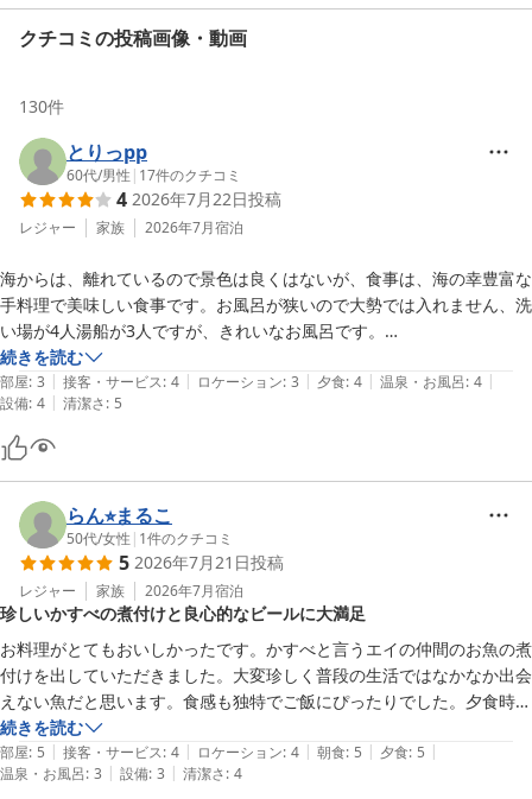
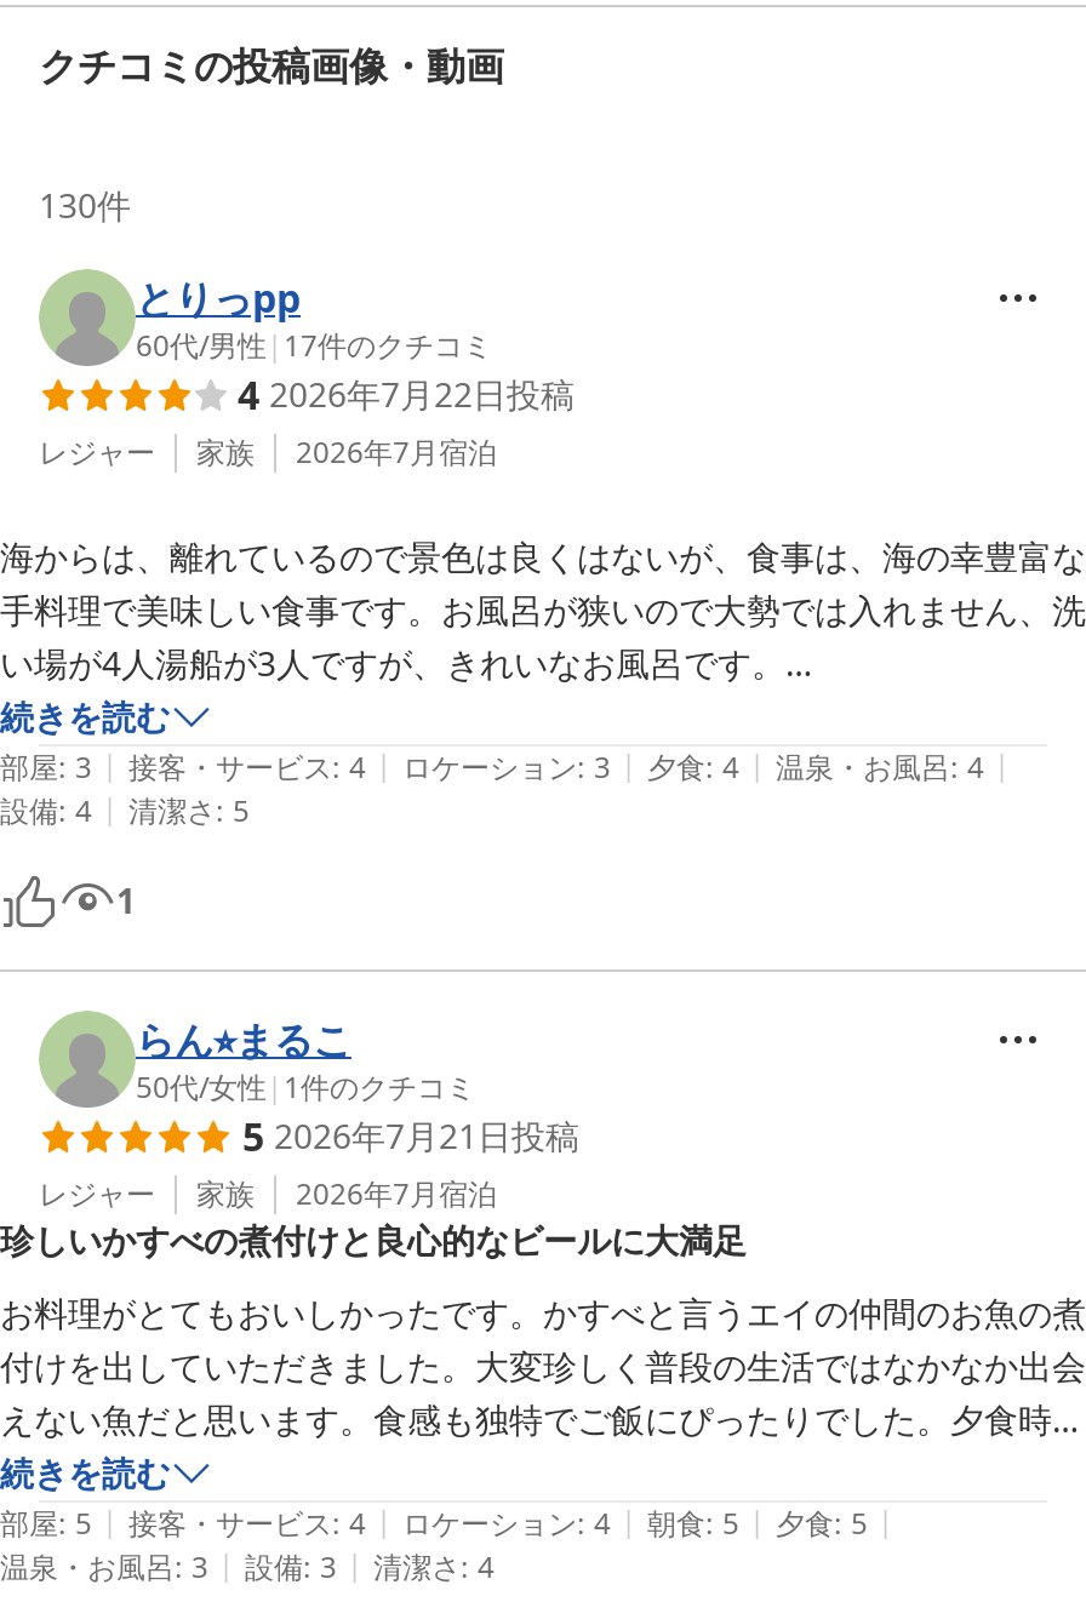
+ 1
